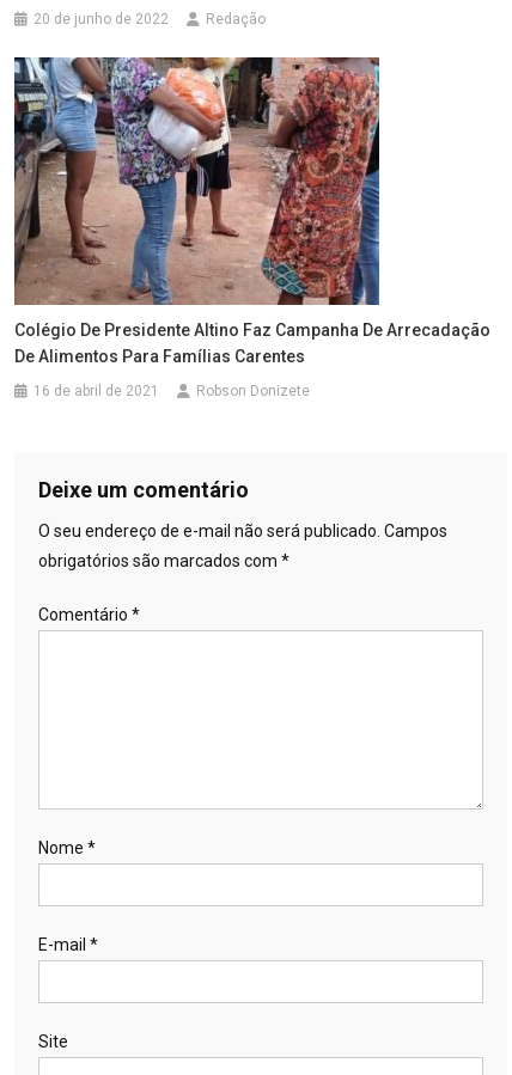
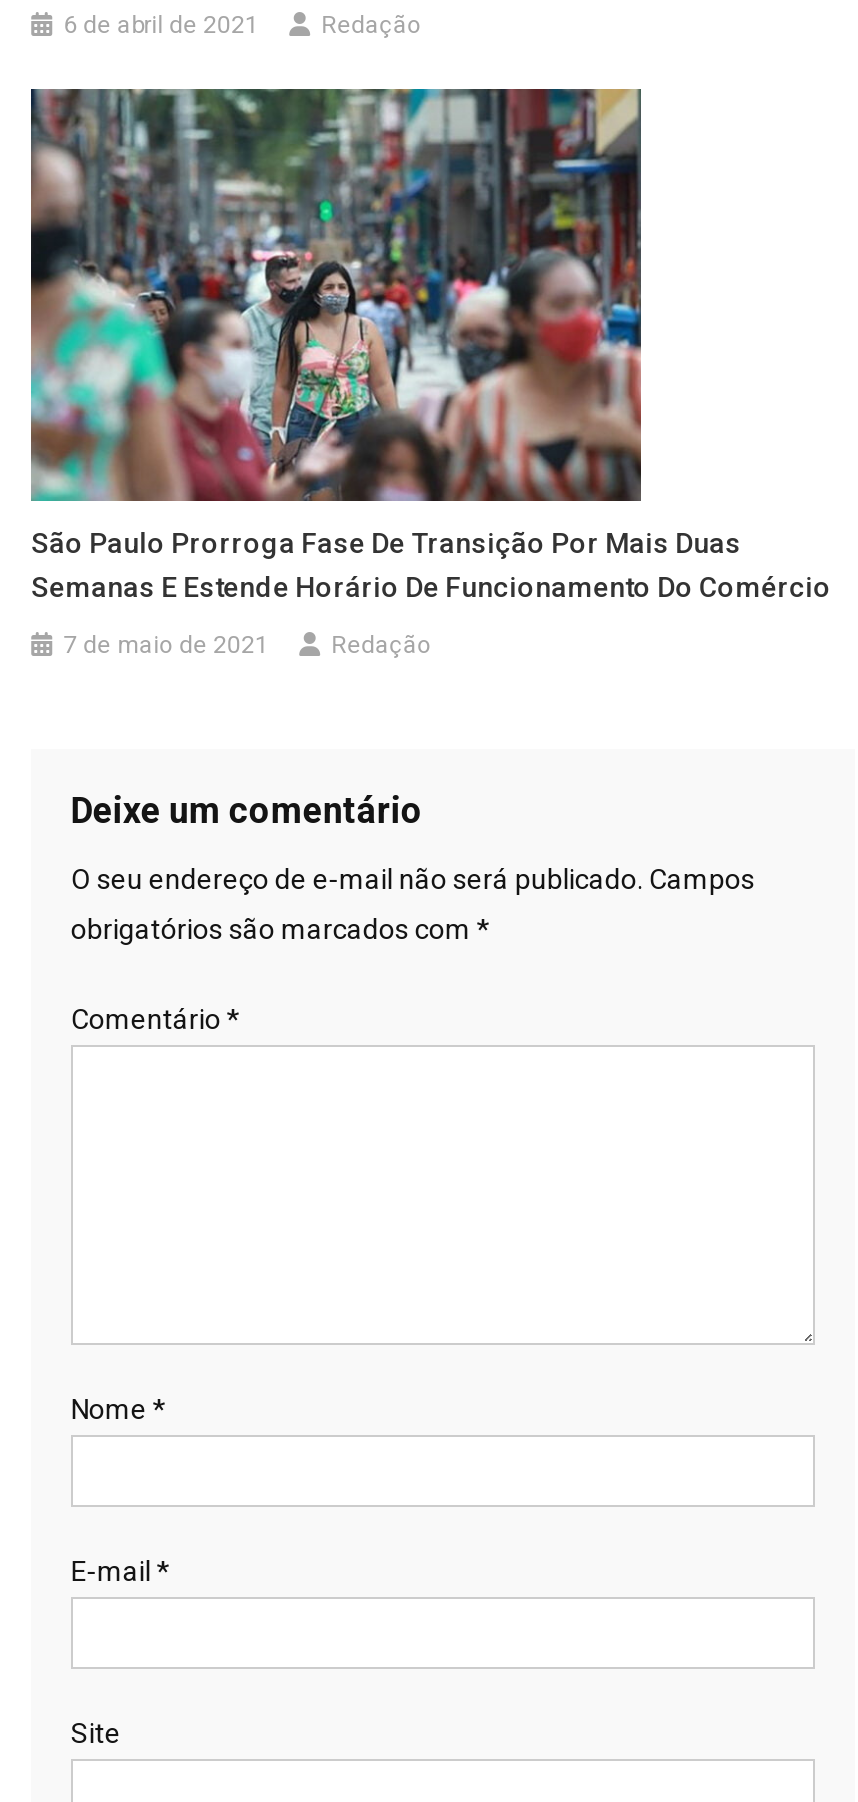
- 20 de junho de 2022
+ 6 de abril de 2021

- [image]
- Colégio De Presidente Altino Faz Campanha De Arrecadação
- De Alimentos Para Famílias Carentes
+ [image]
+ São Paulo Prorroga Fase De Transição Por Mais Duas
+ Semanas E Estende Horário De Funcionamento Do Comércio

- 16 de abril de 2021
- Robson Donizete
+ 7 de maio de 2021
+ Redação
